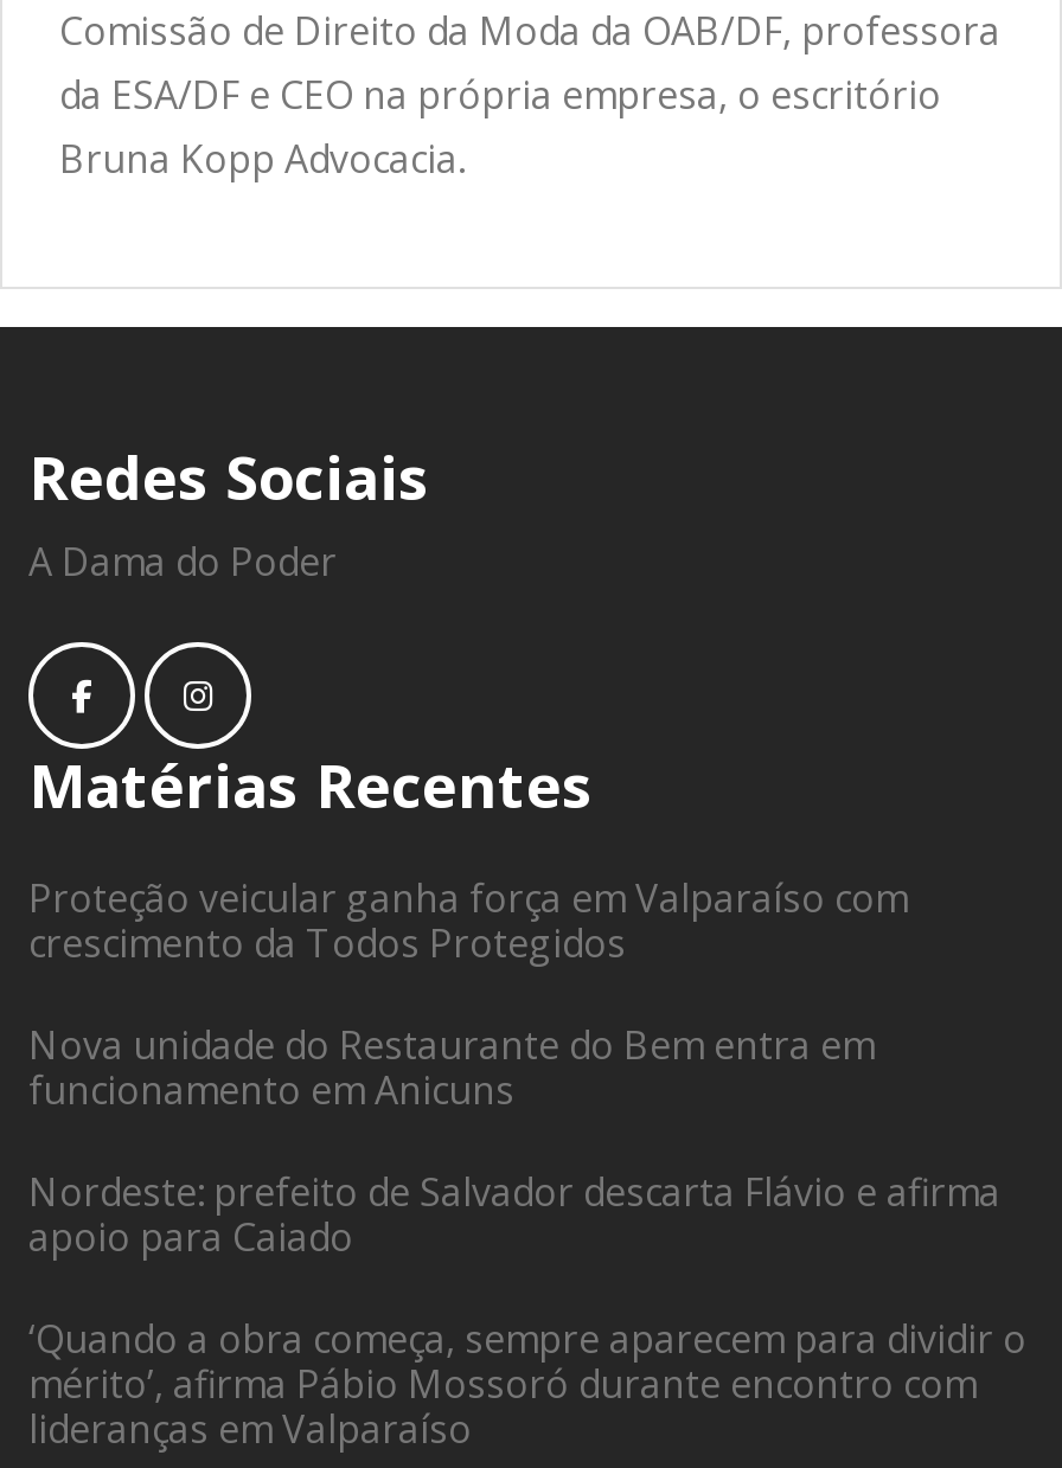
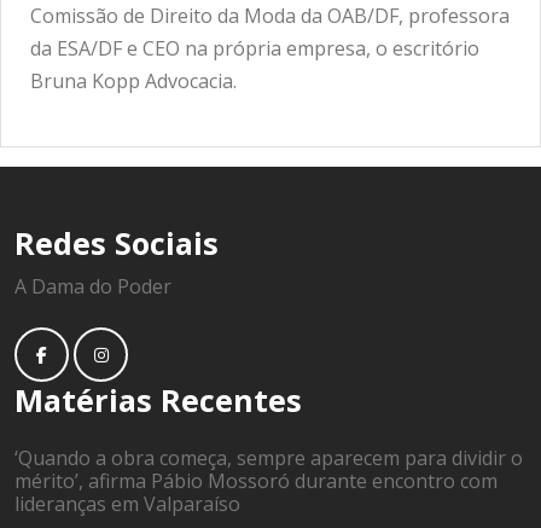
- Proteção veicular ganha força em Valparaíso com
- crescimento da Todos Protegidos
- Nova unidade do Restaurante do Bem entra em
- funcionamento em Anicuns
- Nordeste: prefeito de Salvador descarta Flávio e afirma
- apoio para Caiado
